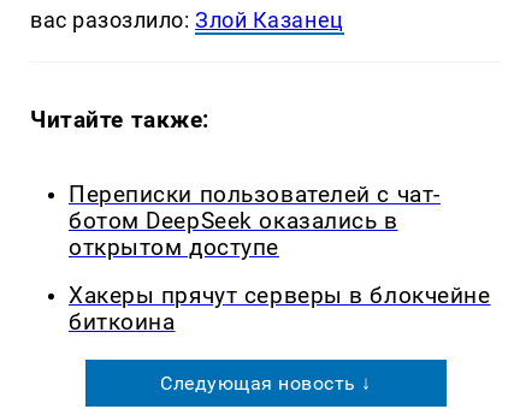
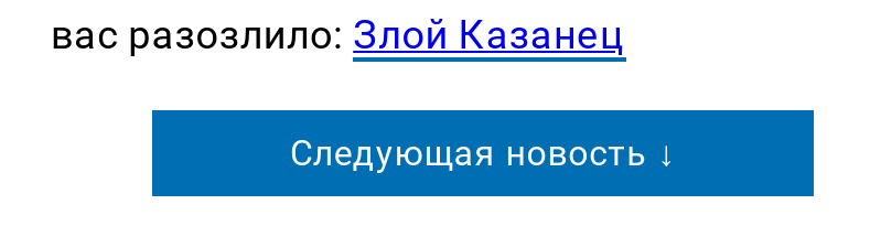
- Читайте также:
- Переписки пользователей с чат-
- ботом DeepSeek оказались в
- открытом доступе
- Хакеры прячут серверы в блокчейне
- биткоина
